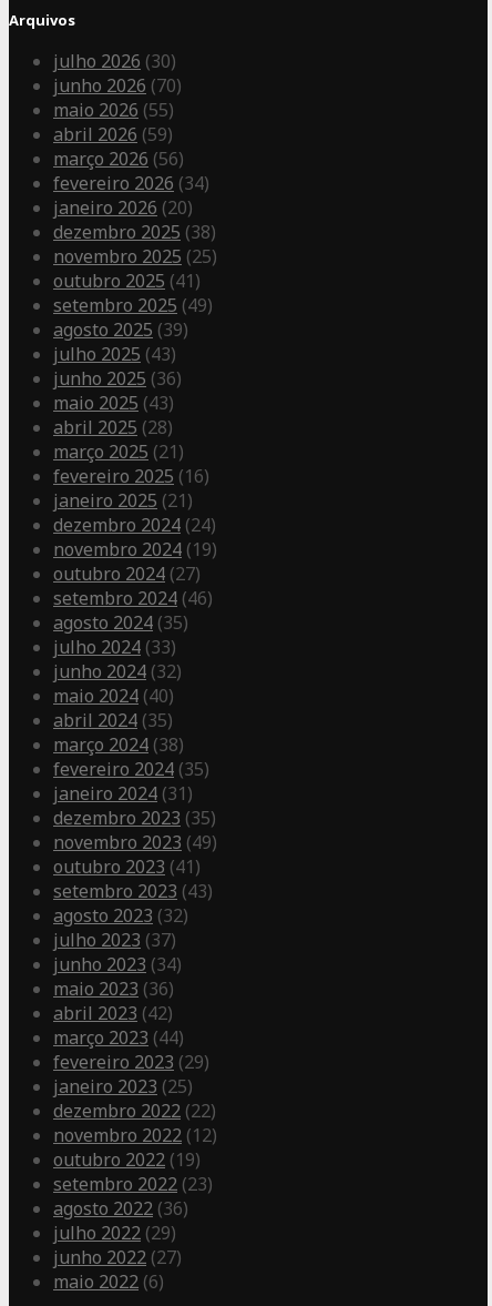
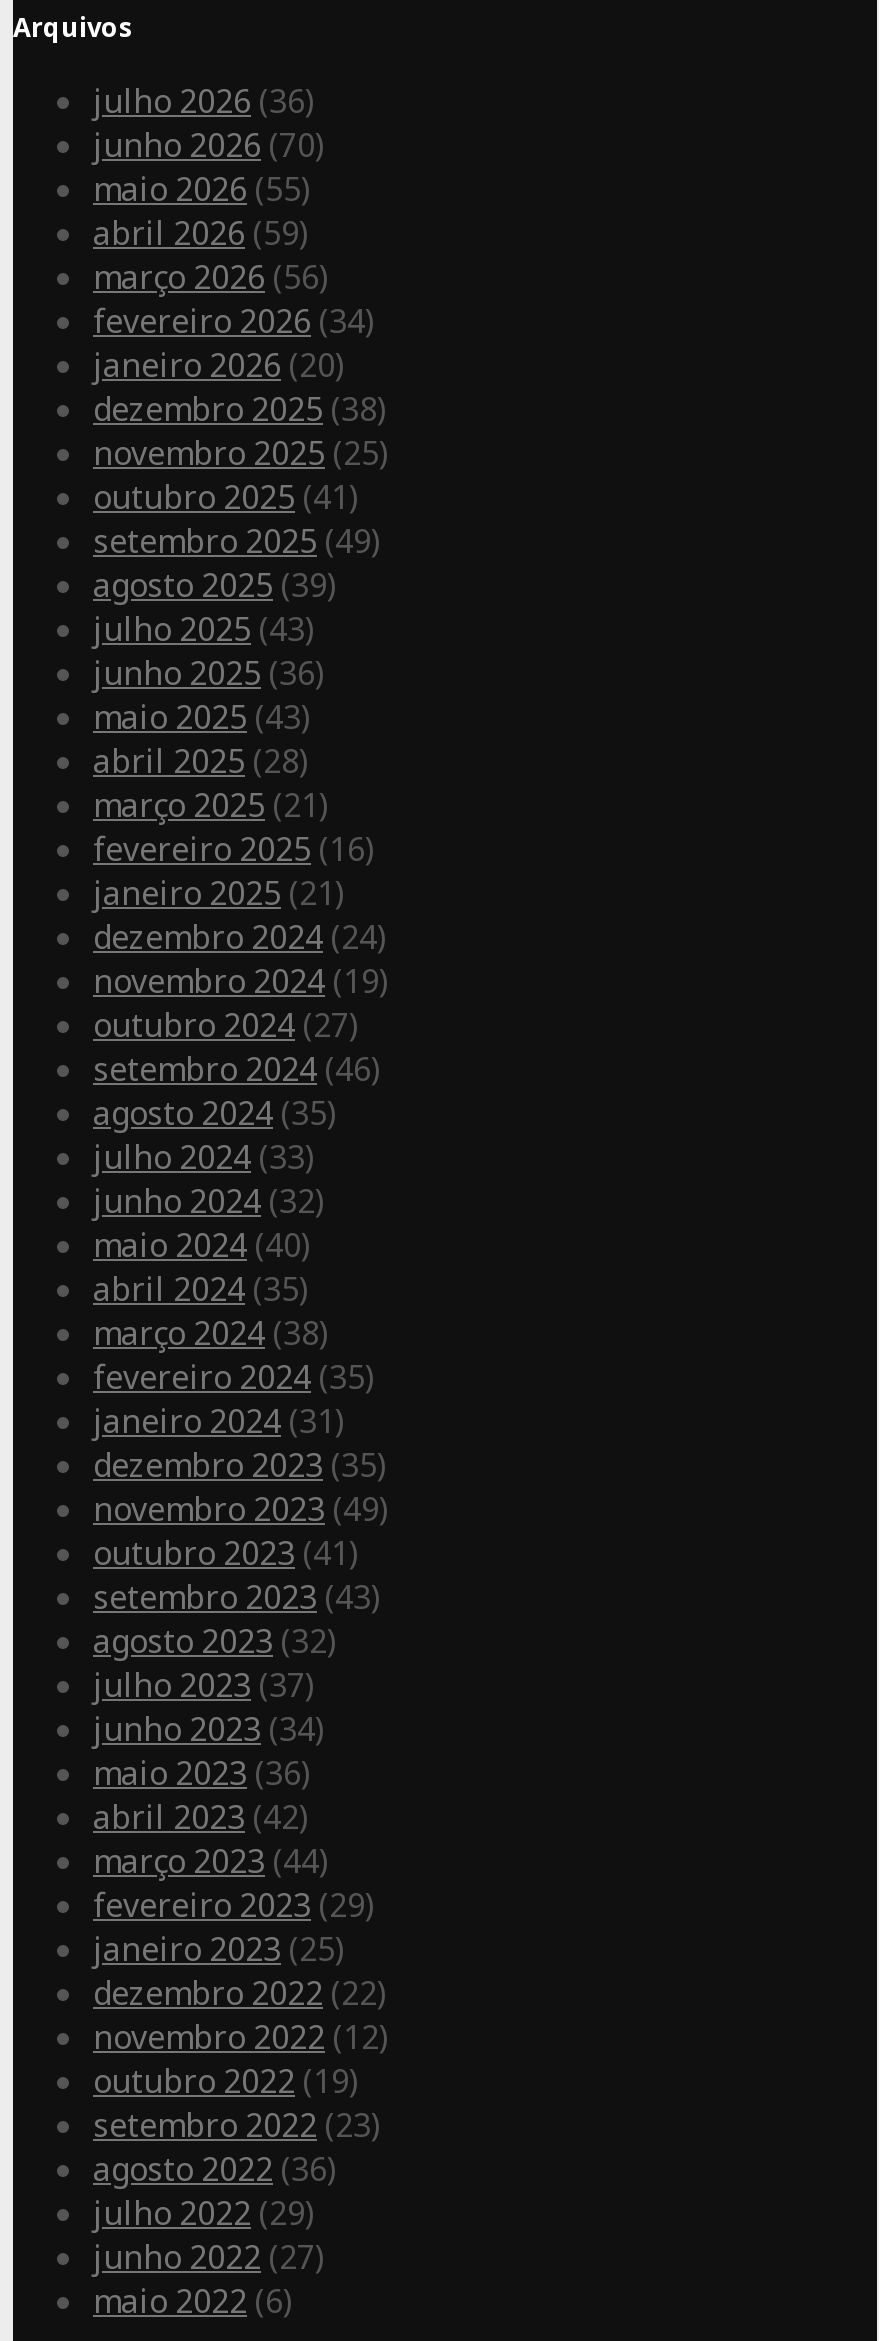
- julho 2026 (30)
+ julho 2026 (36)
